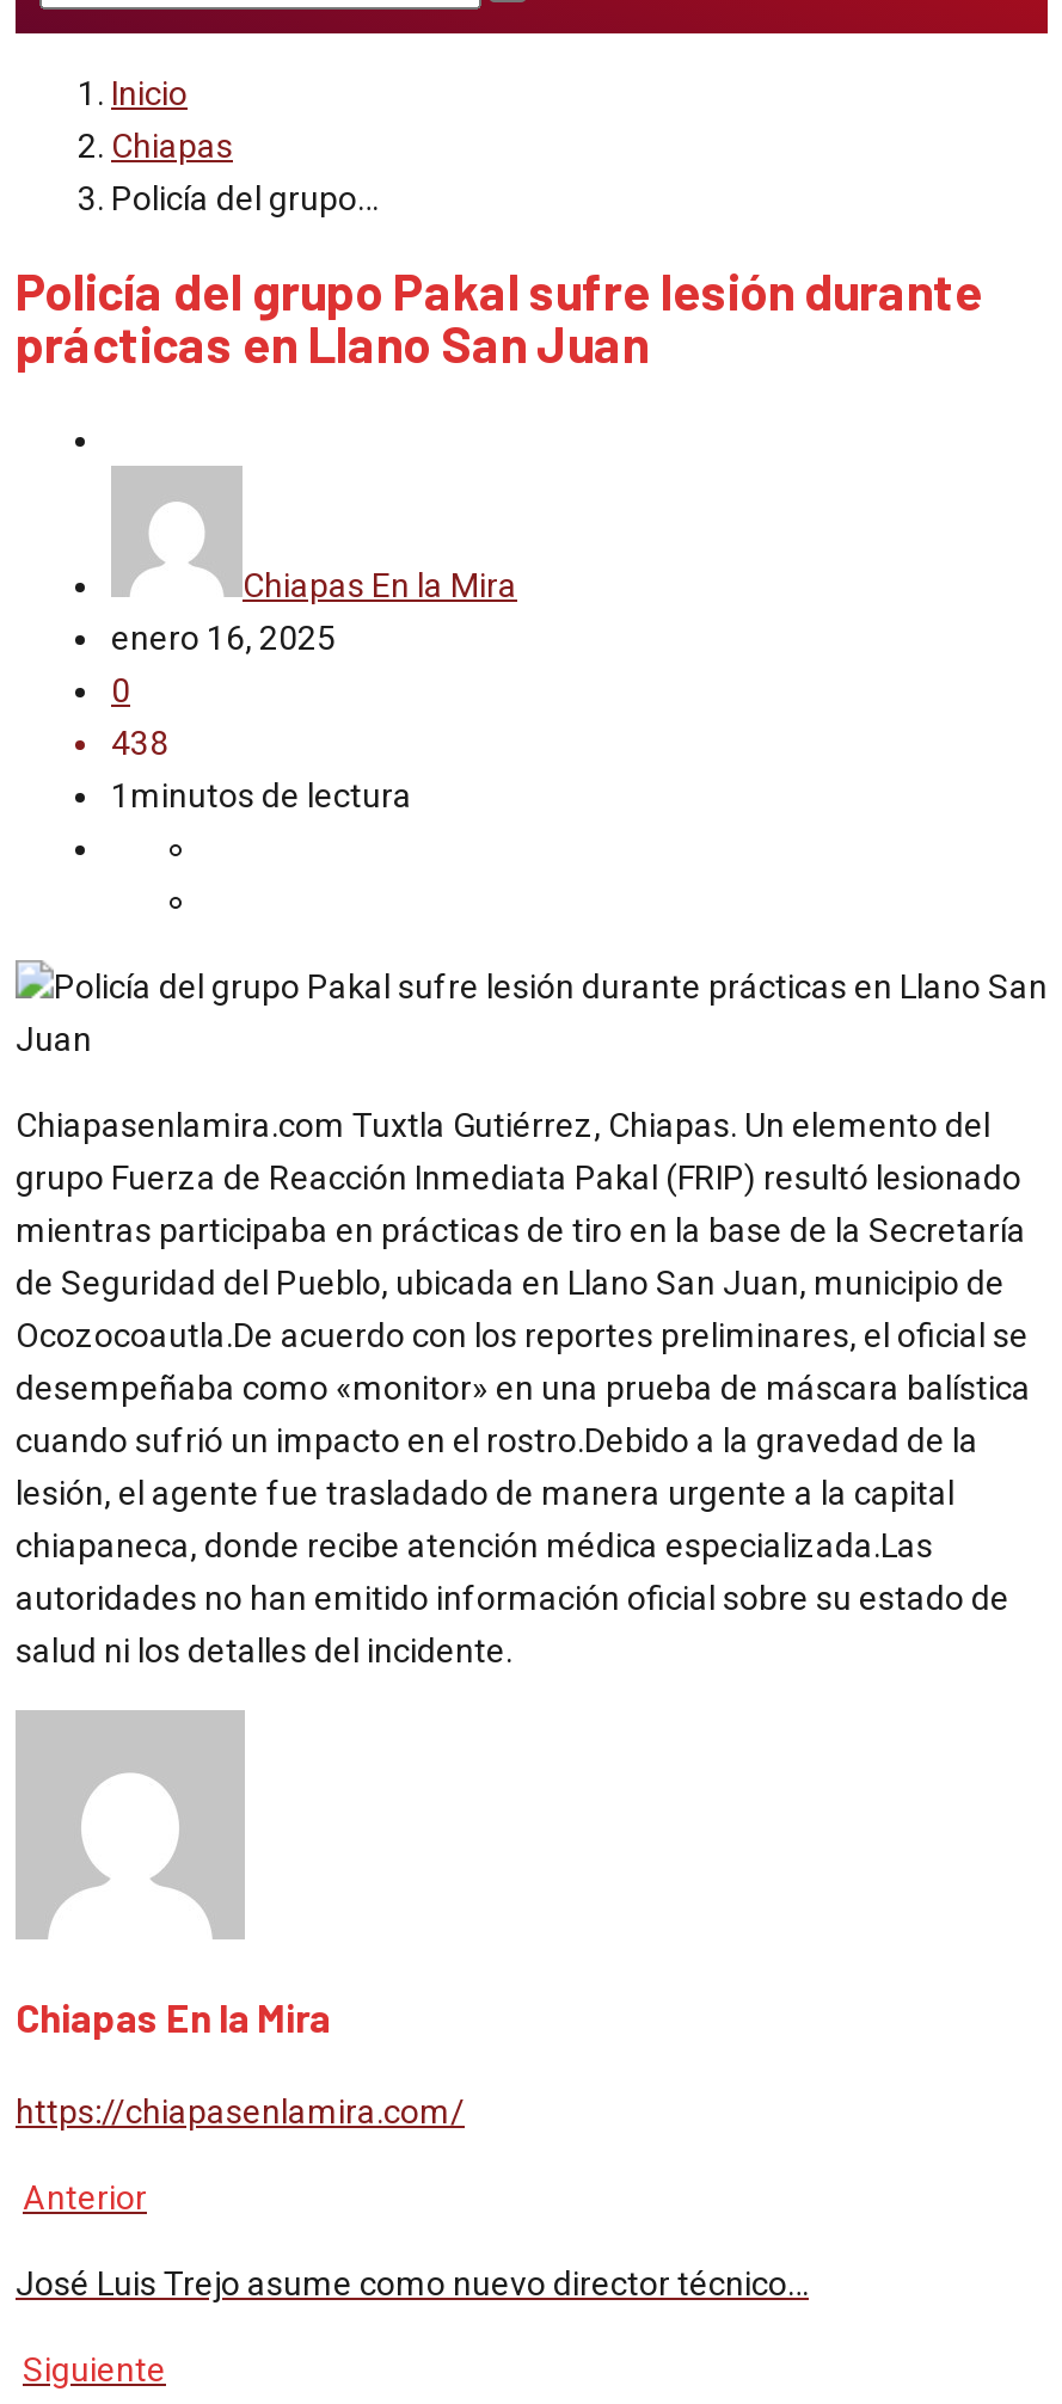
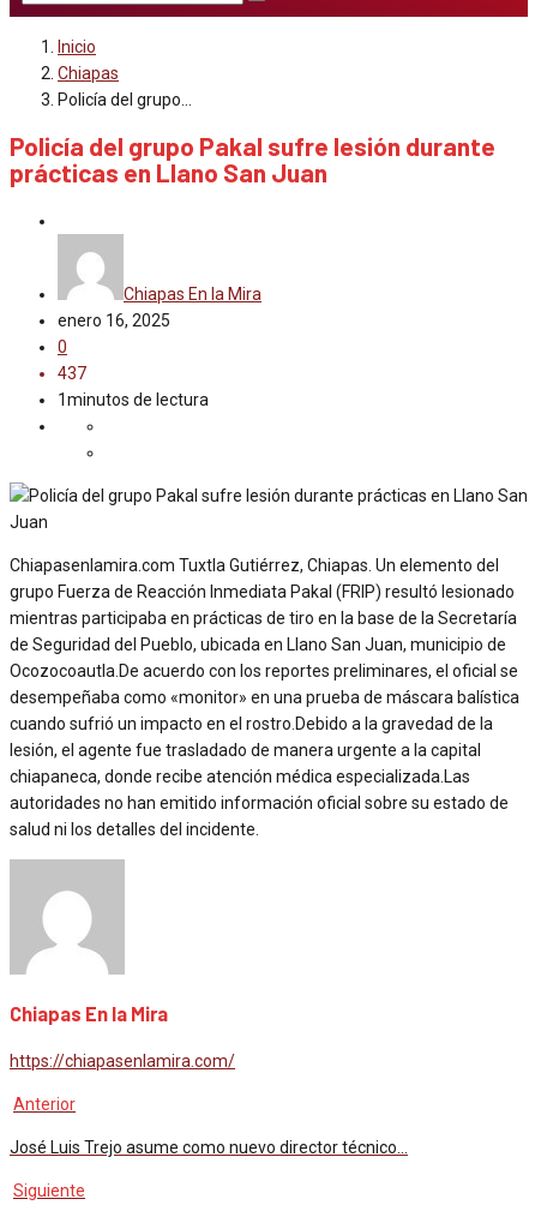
- 438
+ 437
